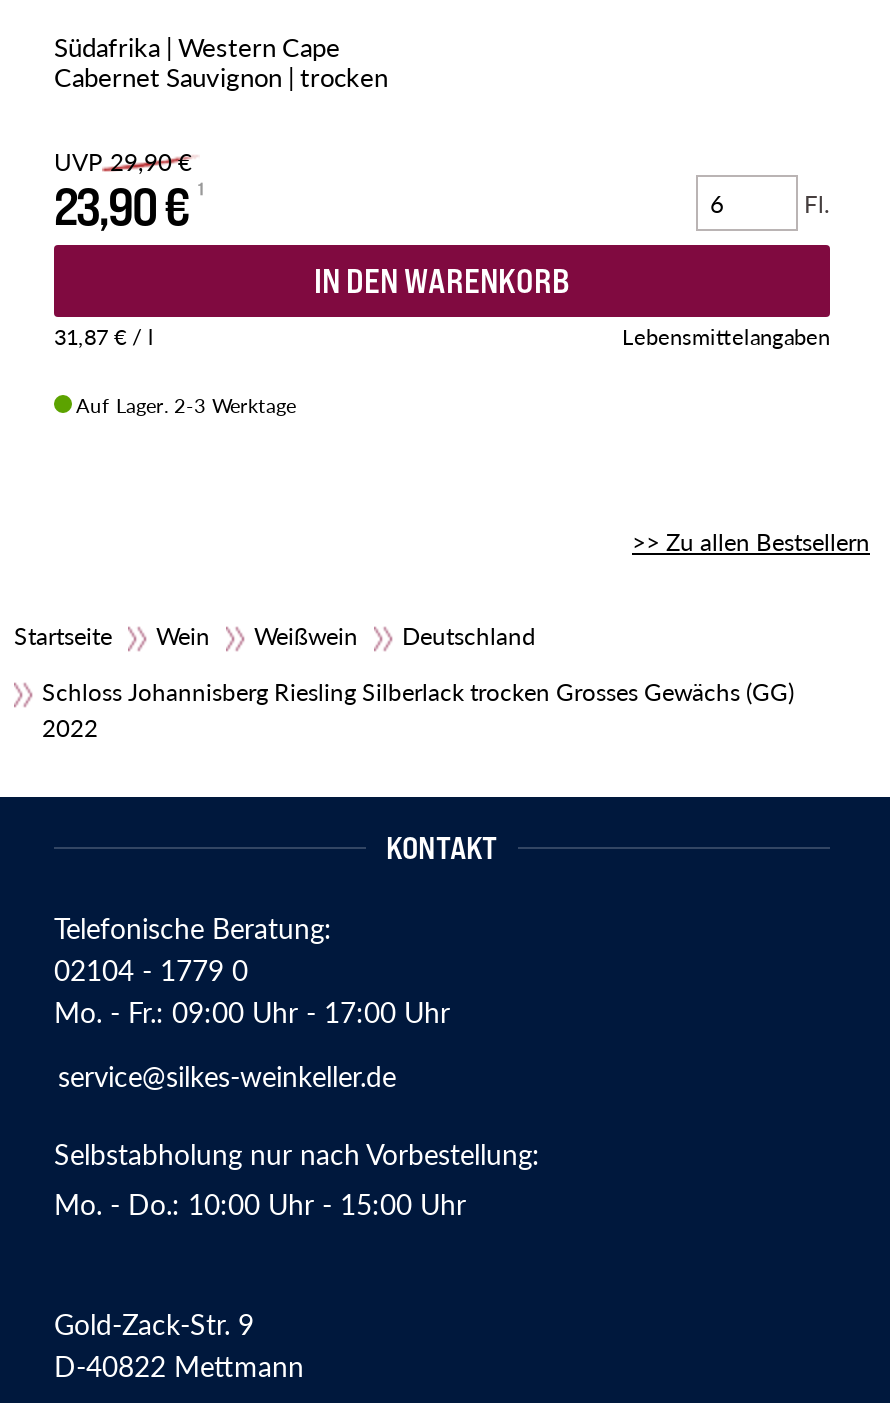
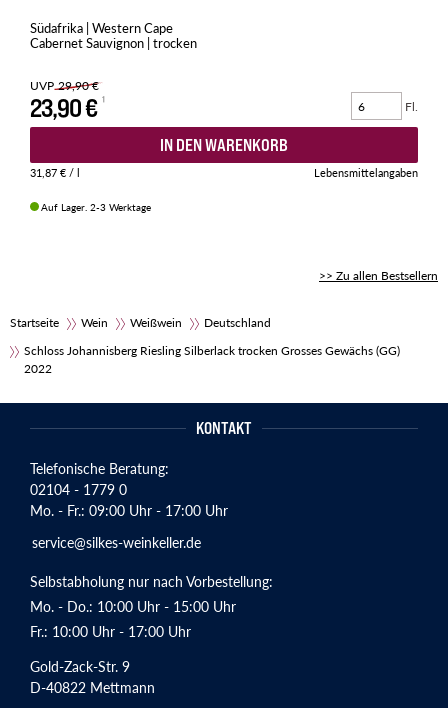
+ Fr.: 10:00 Uhr - 17:00 Uhr
